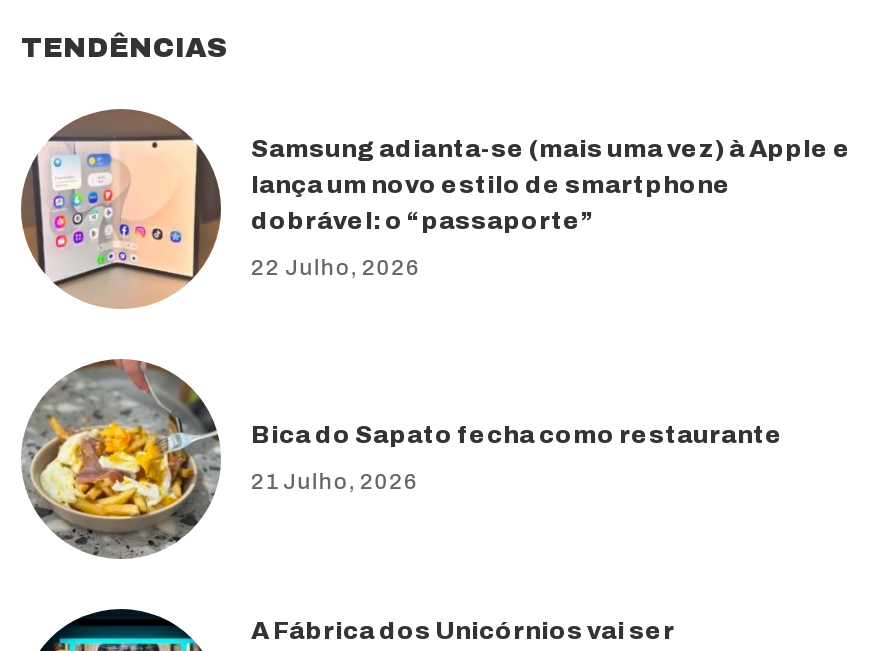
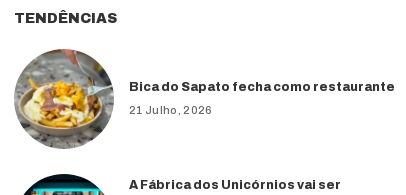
- [image]
- Samsung adianta-se (mais uma vez) à Apple e
- lança um novo estilo de smartphone
- dobrável: o “passaporte”
- 22 Julho, 2026
